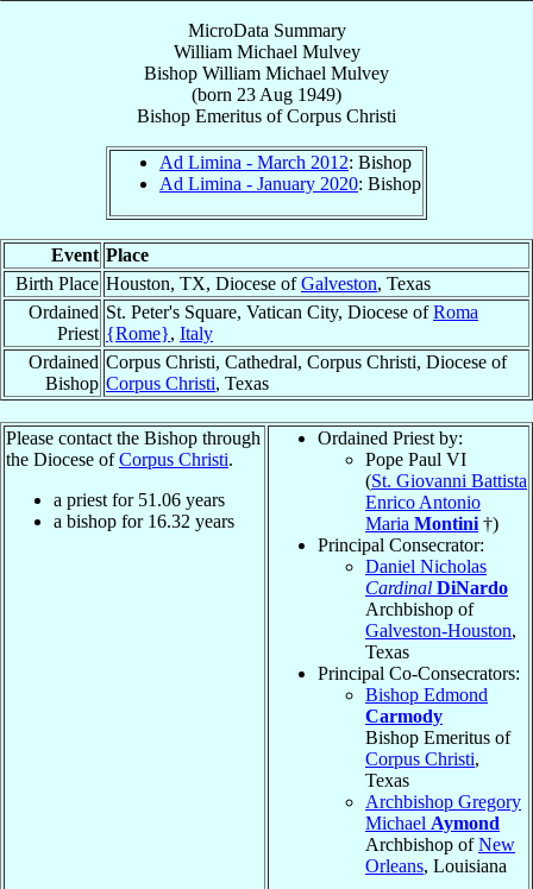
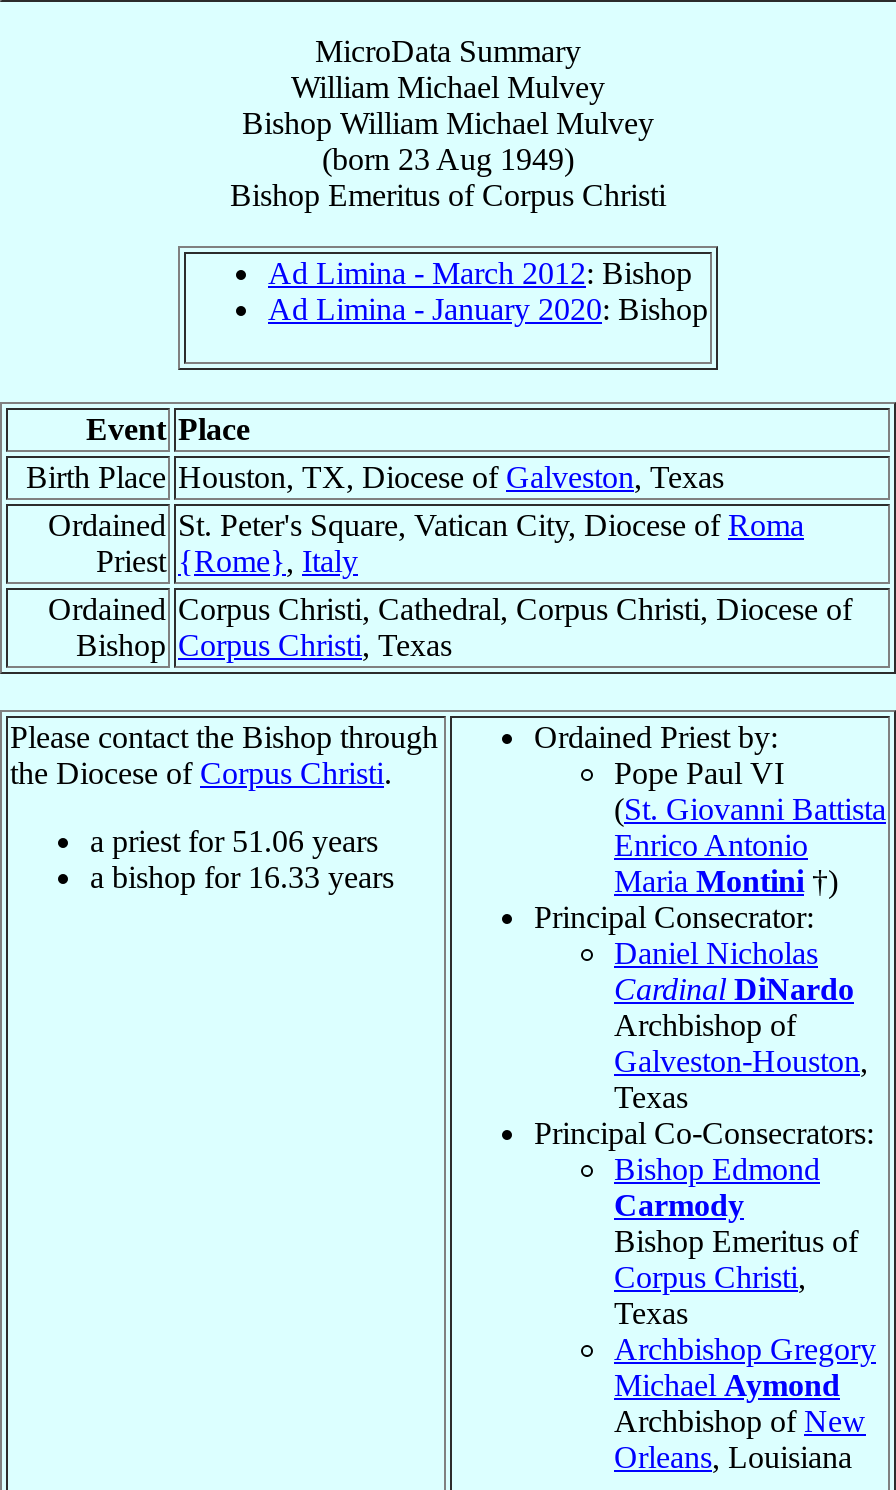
- a bishop for 16.32 years
+ a bishop for 16.33 years
